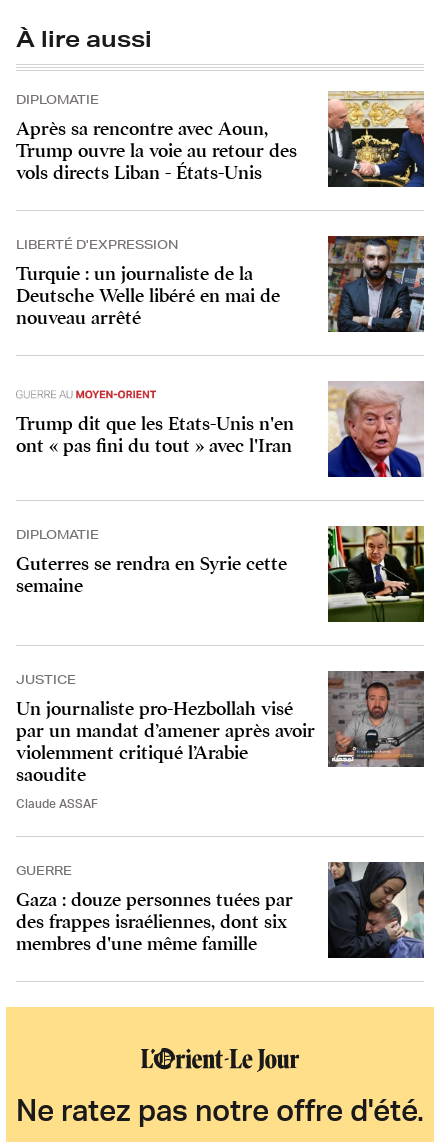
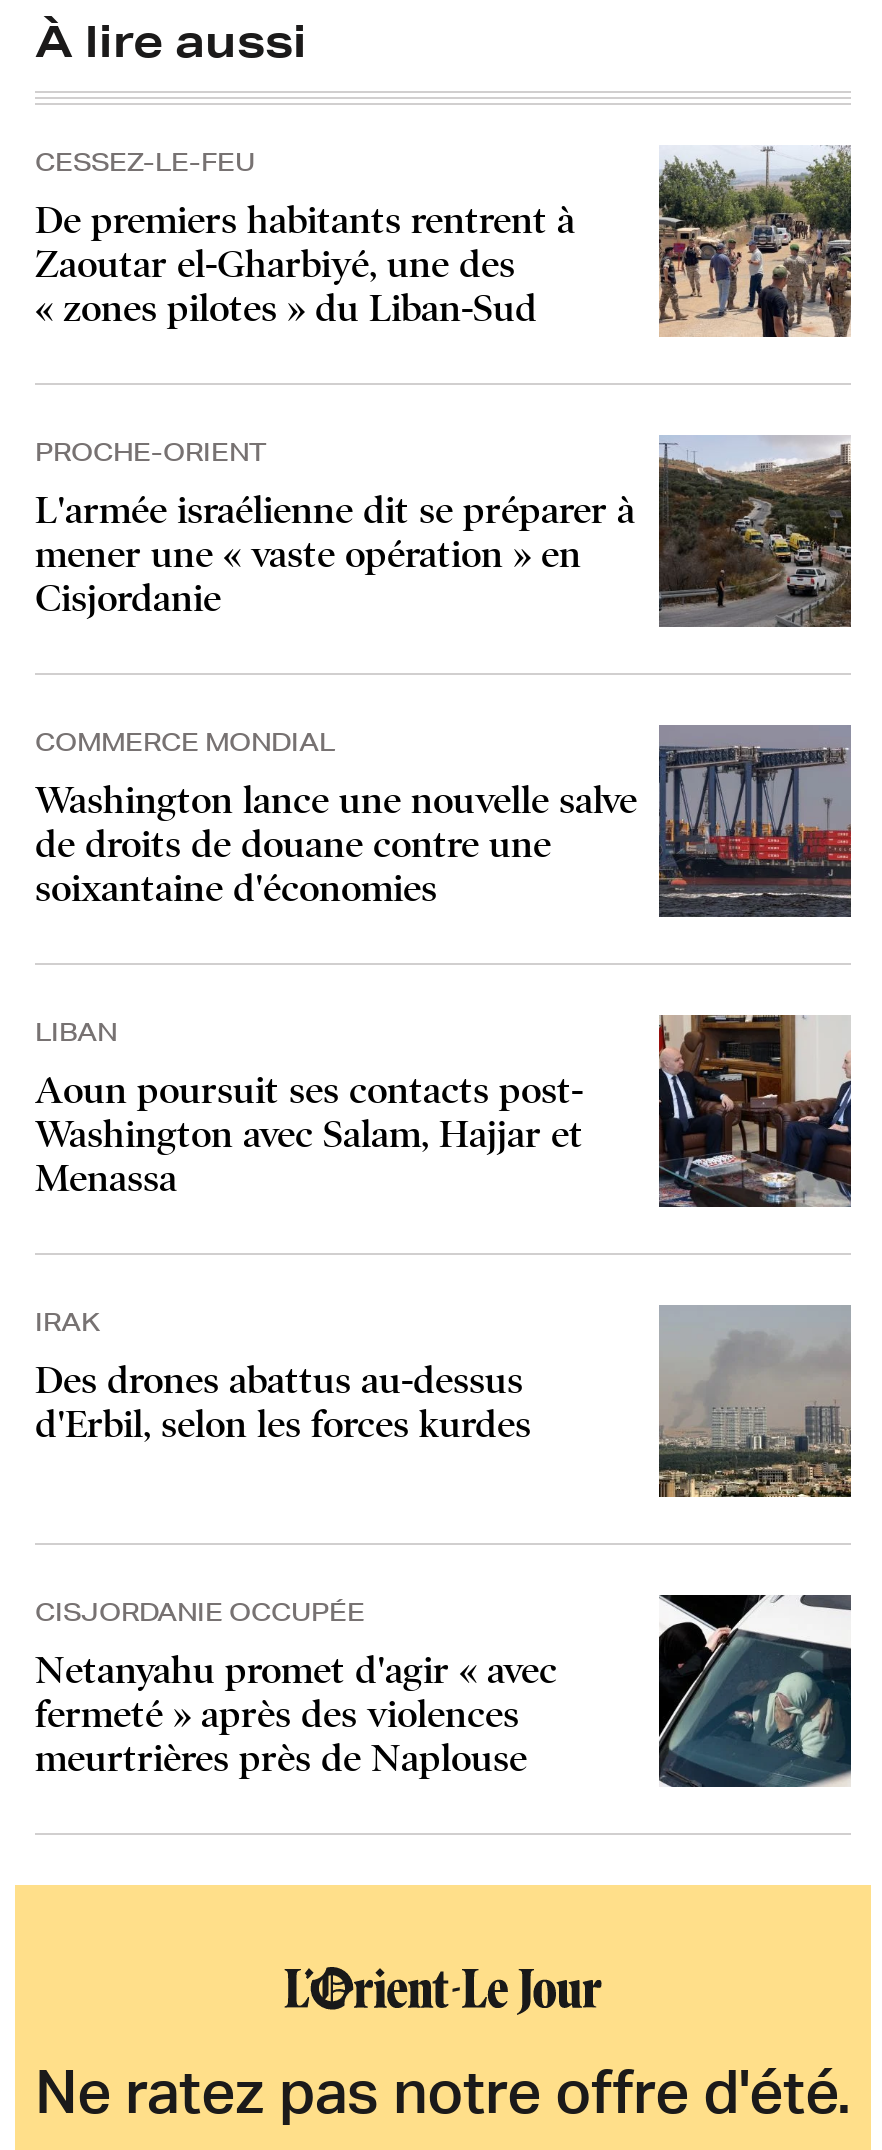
- DIPLOMATIE
- Après sa rencontre avec Aoun,
- Trump ouvre la voie au retour des
- vols directs Liban - États-Unis
+ CESSEZ-LE-FEU
+ De premiers habitants rentrent à
+ Zaoutar el-Gharbiyé, une des
+ « zones pilotes » du Liban-Sud

- [image]
+ [image]

- LIBERTÉ D'EXPRESSION
- Turquie : un journaliste de la
- Deutsche Welle libéré en mai de
- nouveau arrêté
+ PROCHE-ORIENT
+ L'armée israélienne dit se préparer à
+ mener une « vaste opération » en
+ Cisjordanie

- [image]
+ [image]

- [image]
- Trump dit que les Etats-Unis n'en
- ont « pas fini du tout » avec l'Iran
+ [image]
+ COMMERCE MONDIAL
+ Washington lance une nouvelle salve
+ de droits de douane contre une
+ soixantaine d'économies

- [image]
- DIPLOMATIE
- Guterres se rendra en Syrie cette
- semaine
+ [image]
+ LIBAN
+ Aoun poursuit ses contacts post-
+ Washington avec Salam, Hajjar et
+ Menassa

- JUSTICE
- Un journaliste pro-Hezbollah visé
- par un mandat d’amener après avoir
- violemment critiqué l’Arabie
- saoudite
- Claude ASSAF
+ IRAK
+ Des drones abattus au-dessus
+ d'Erbil, selon les forces kurdes

- [image]
+ [image]

- GUERRE
- Gaza : douze personnes tuées par
- des frappes israéliennes, dont six
- membres d'une même famille
+ CISJORDANIE OCCUPÉE
+ Netanyahu promet d'agir « avec
+ fermeté » après des violences
+ meurtrières près de Naplouse

- [image]
+ [image]
